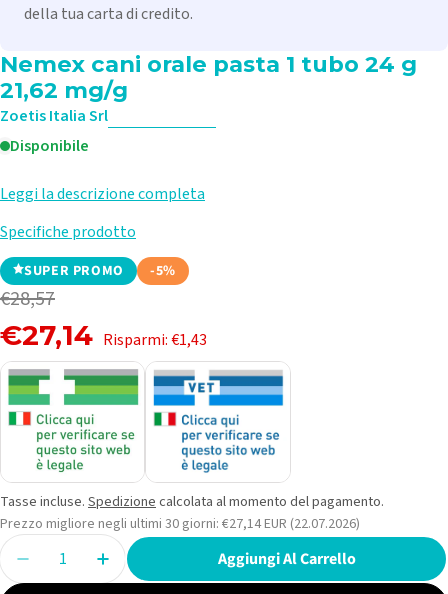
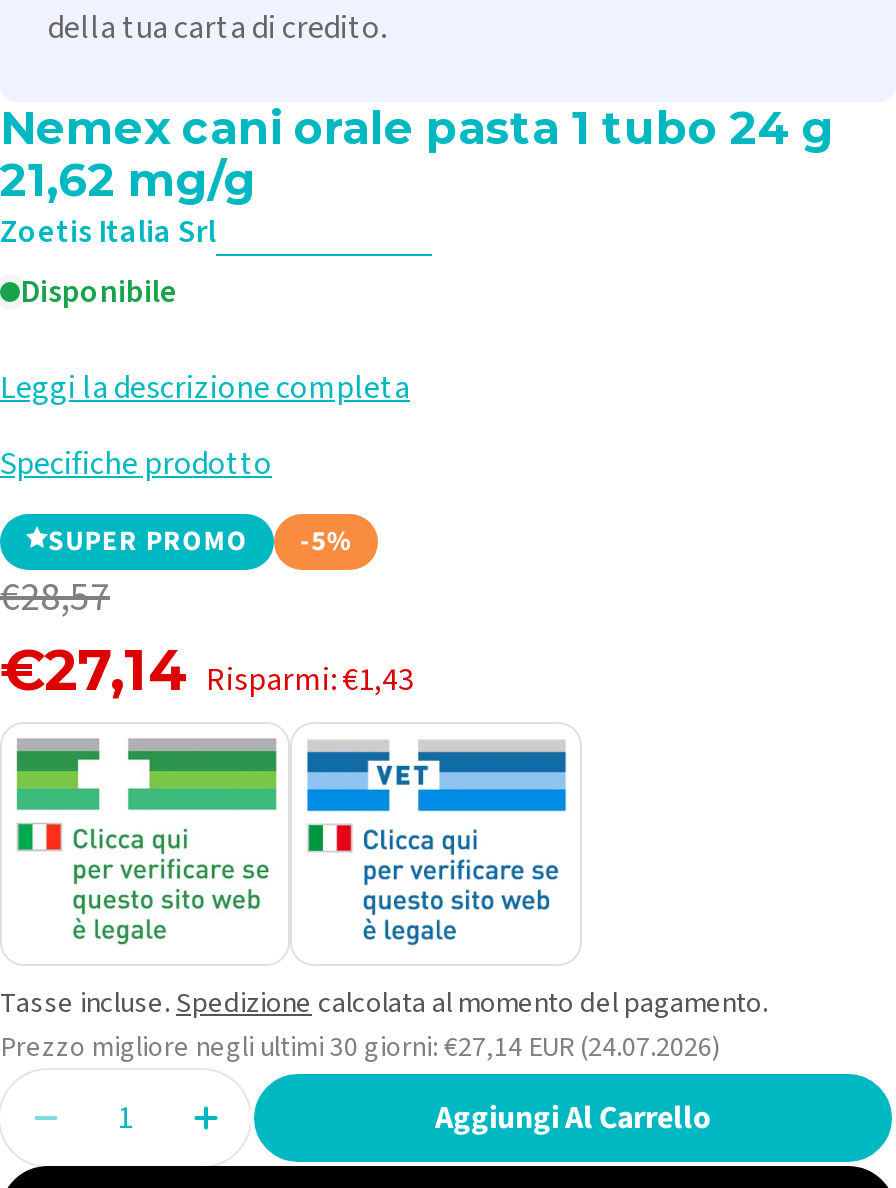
- Prezzo migliore negli ultimi 30 giorni: €27,14 EUR (22.07.2026)
+ Prezzo migliore negli ultimi 30 giorni: €27,14 EUR (24.07.2026)
